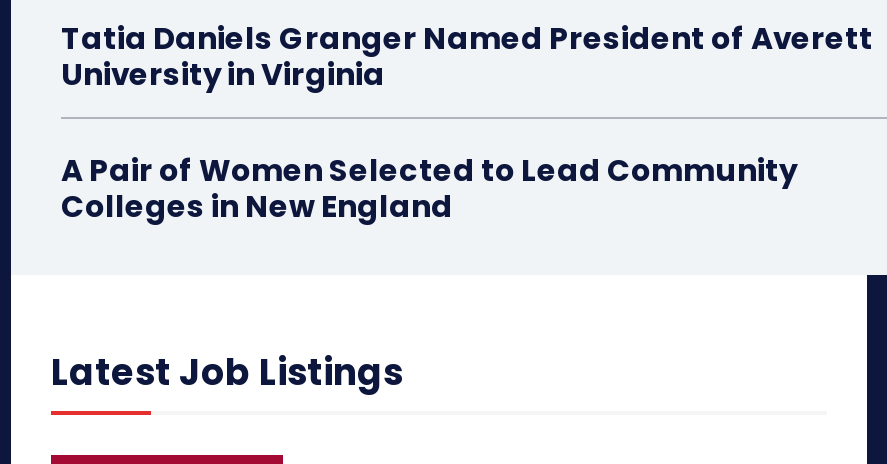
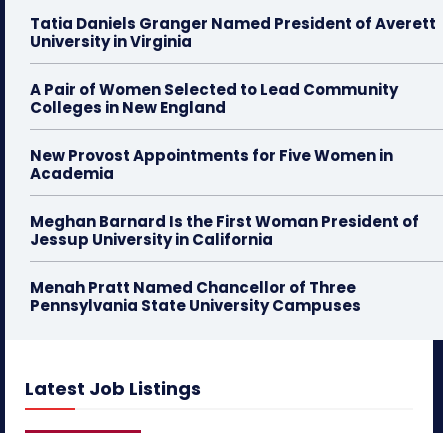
+ New Provost Appointments for Five Women in
+ Academia
+ Meghan Barnard Is the First Woman President of
+ Jessup University in California
+ Menah Pratt Named Chancellor of Three
+ Pennsylvania State University Campuses
